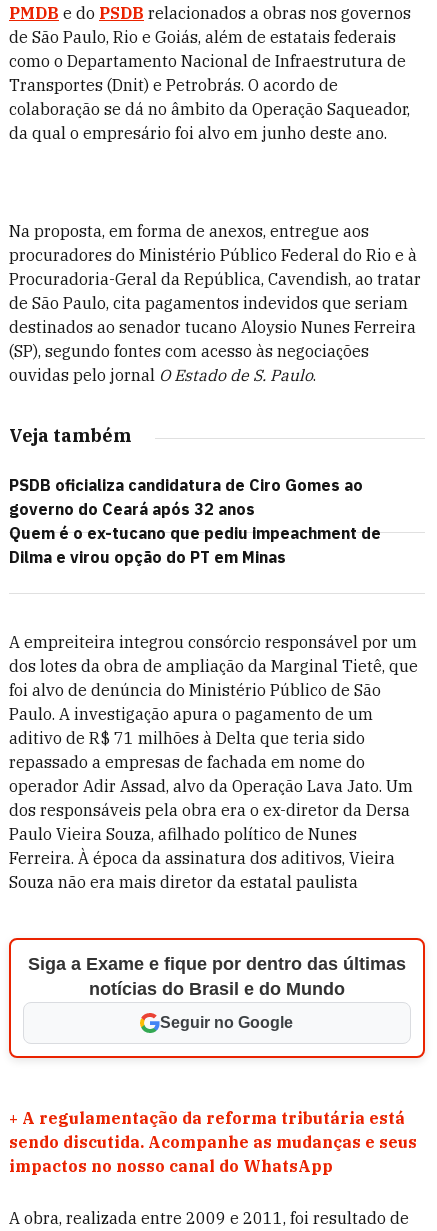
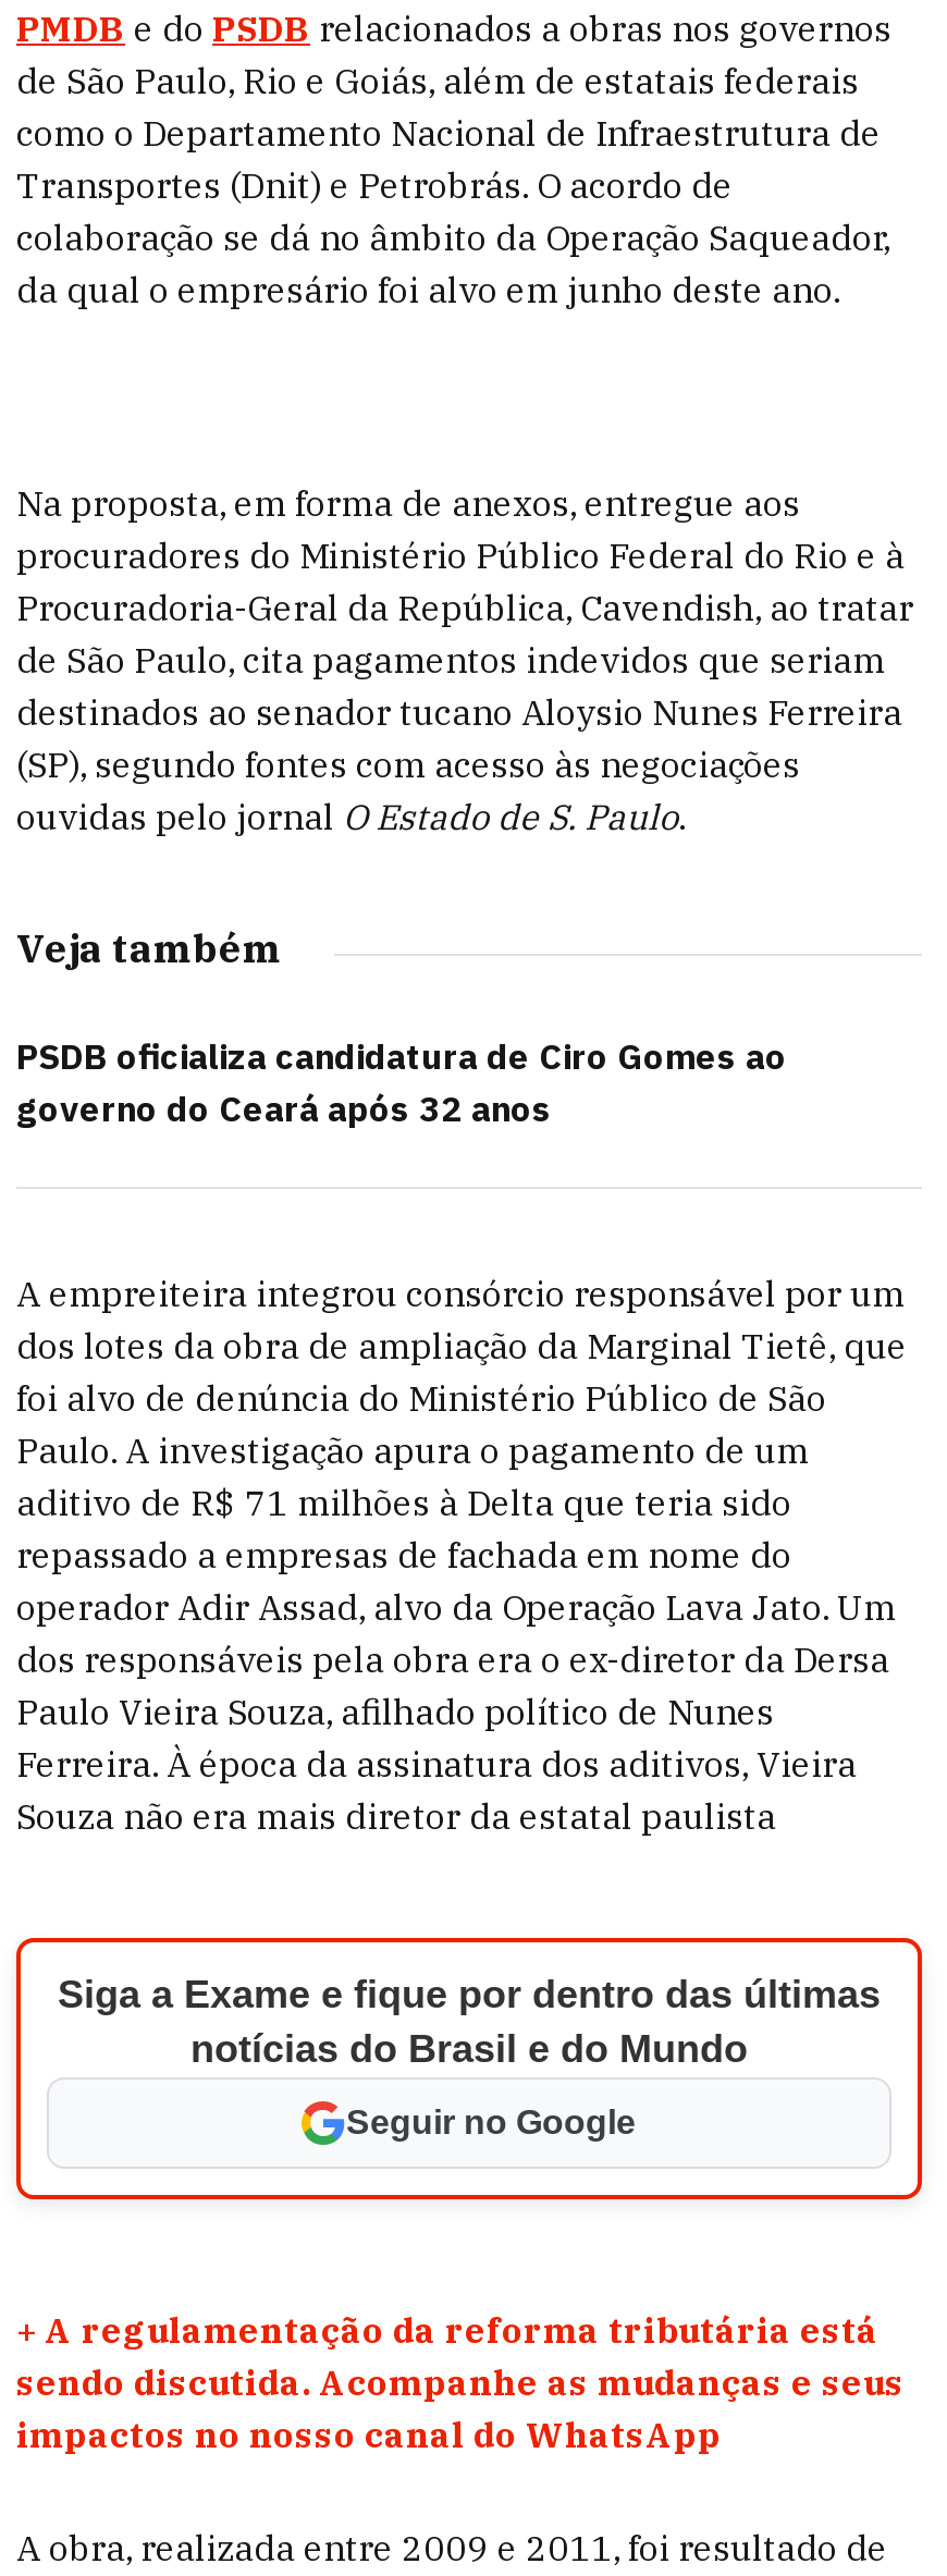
- Quem é o ex-tucano que pediu impeachment de
- Dilma e virou opção do PT em Minas
